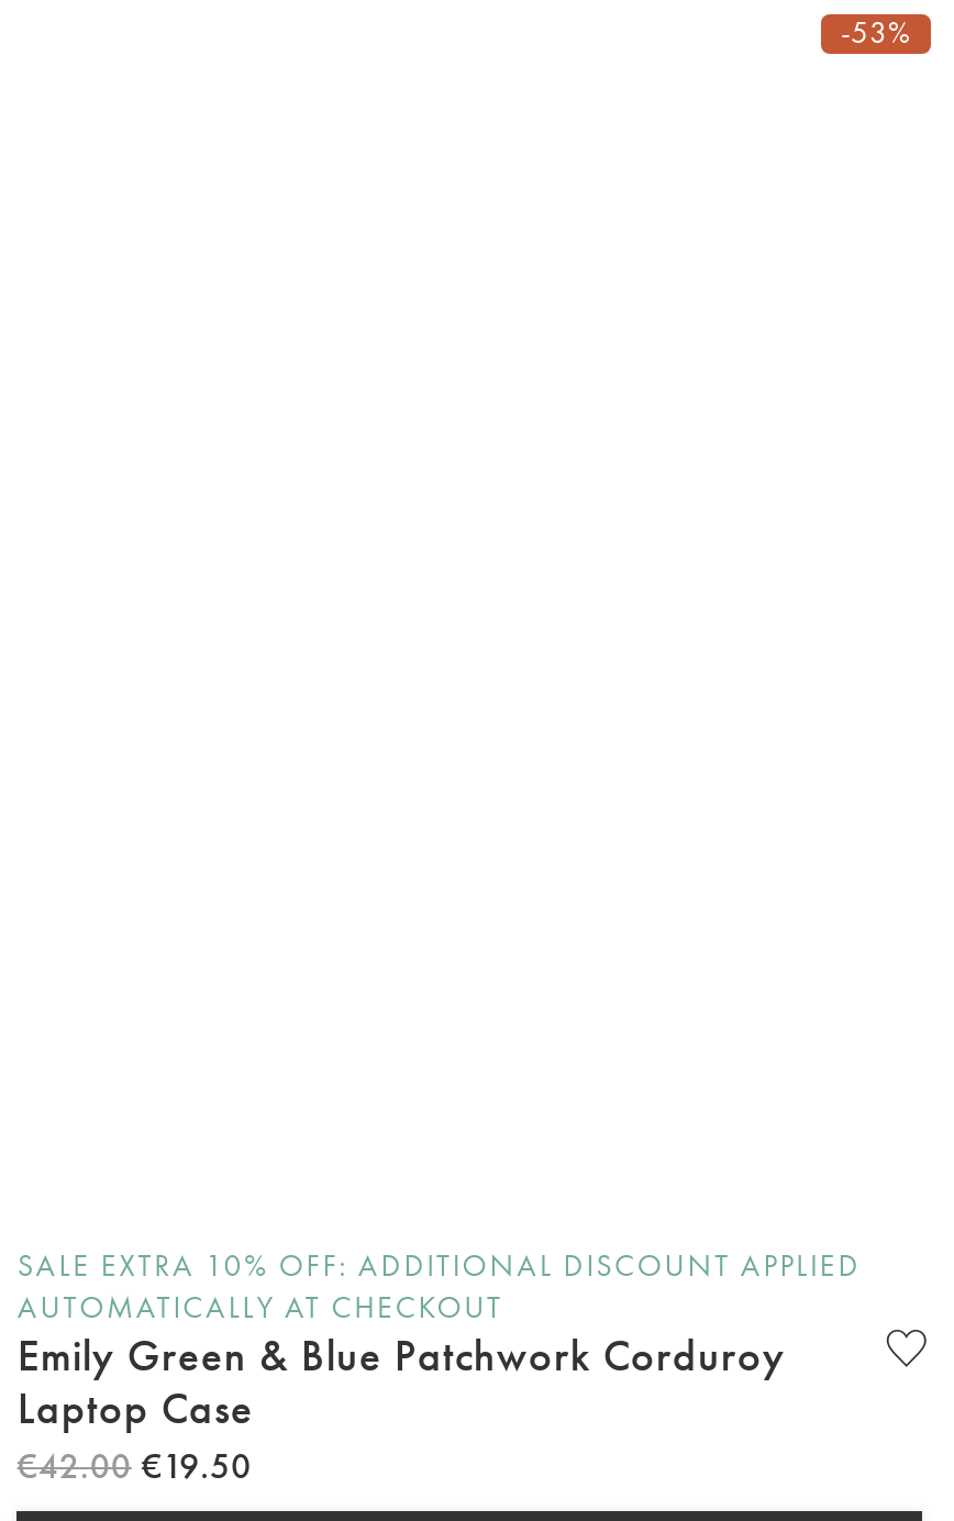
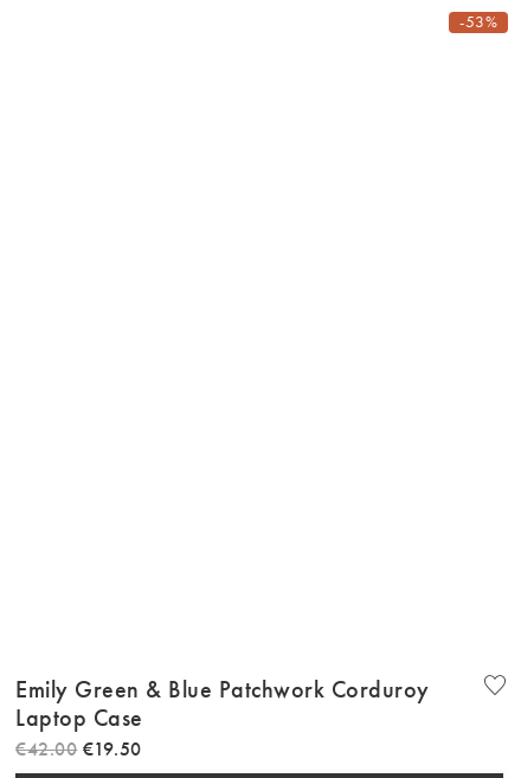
- SALE EXTRA 10% OFF: ADDITIONAL DISCOUNT APPLIED
- AUTOMATICALLY AT CHECKOUT
